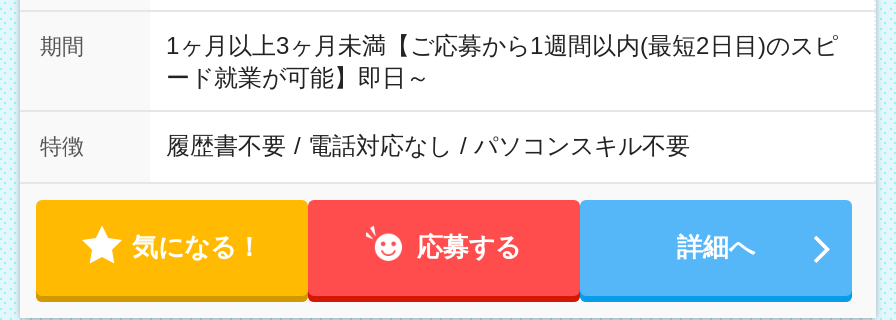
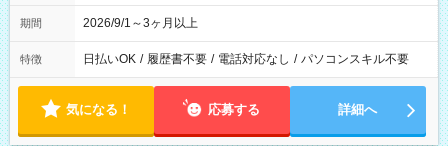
- 1ヶ月以上3ヶ月未満【ご応募から1週間以内(最短2日目)のスピ
- ード就業が可能】即日～
+ 2026/9/1～3ヶ月以上

- 履歴書不要 / 電話対応なし / パソコンスキル不要
+ 日払いOK / 履歴書不要 / 電話対応なし / パソコンスキル不要
